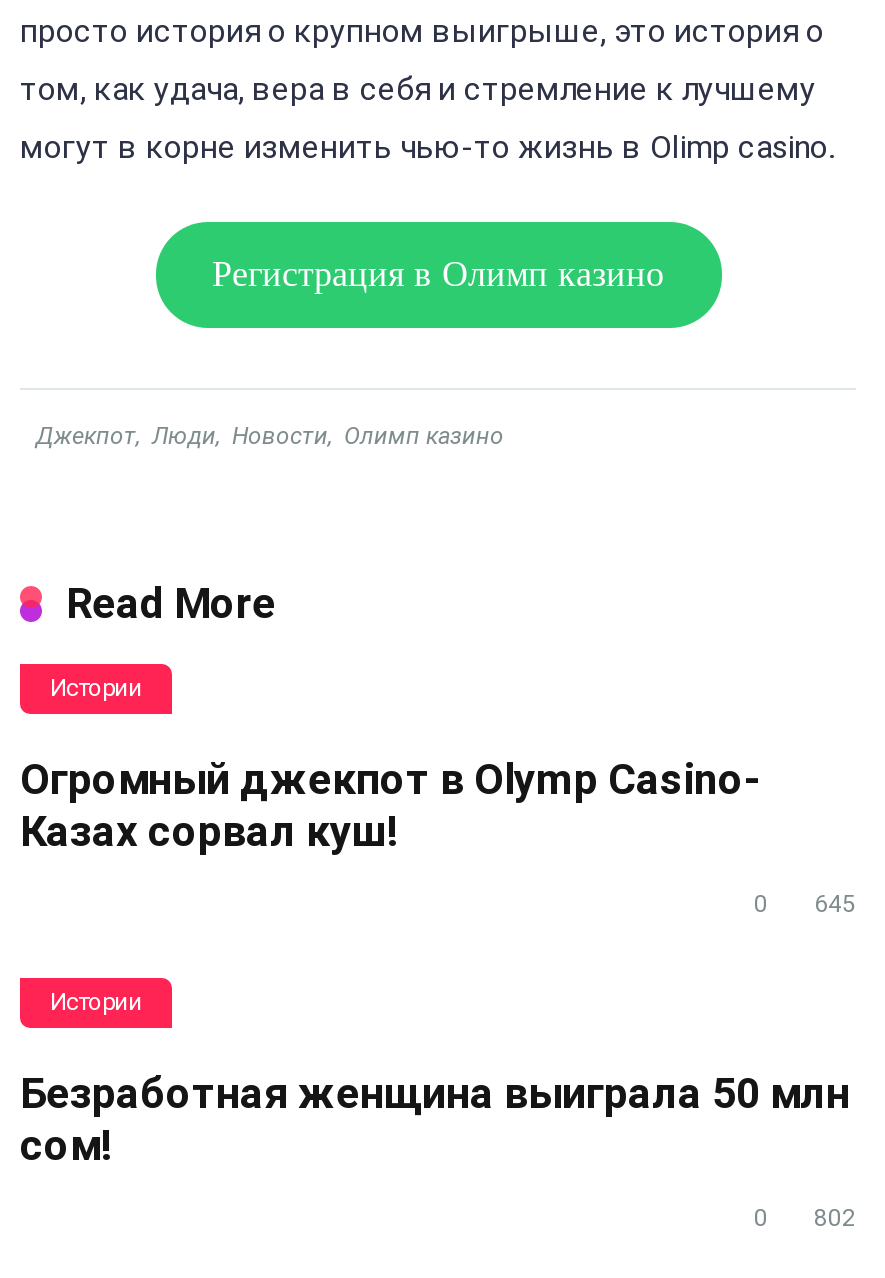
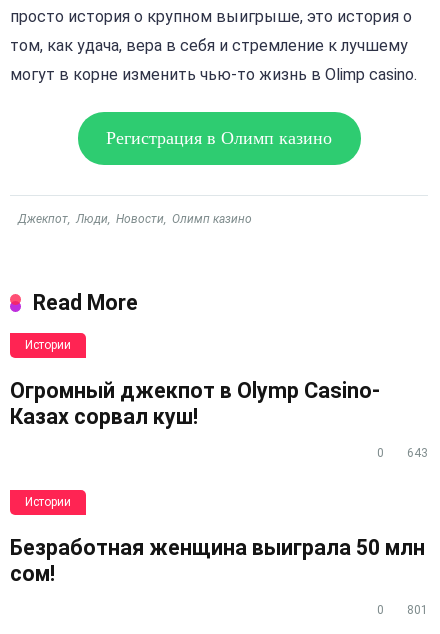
- 0 645
+ 0 643

- 0 802
+ 0 801
